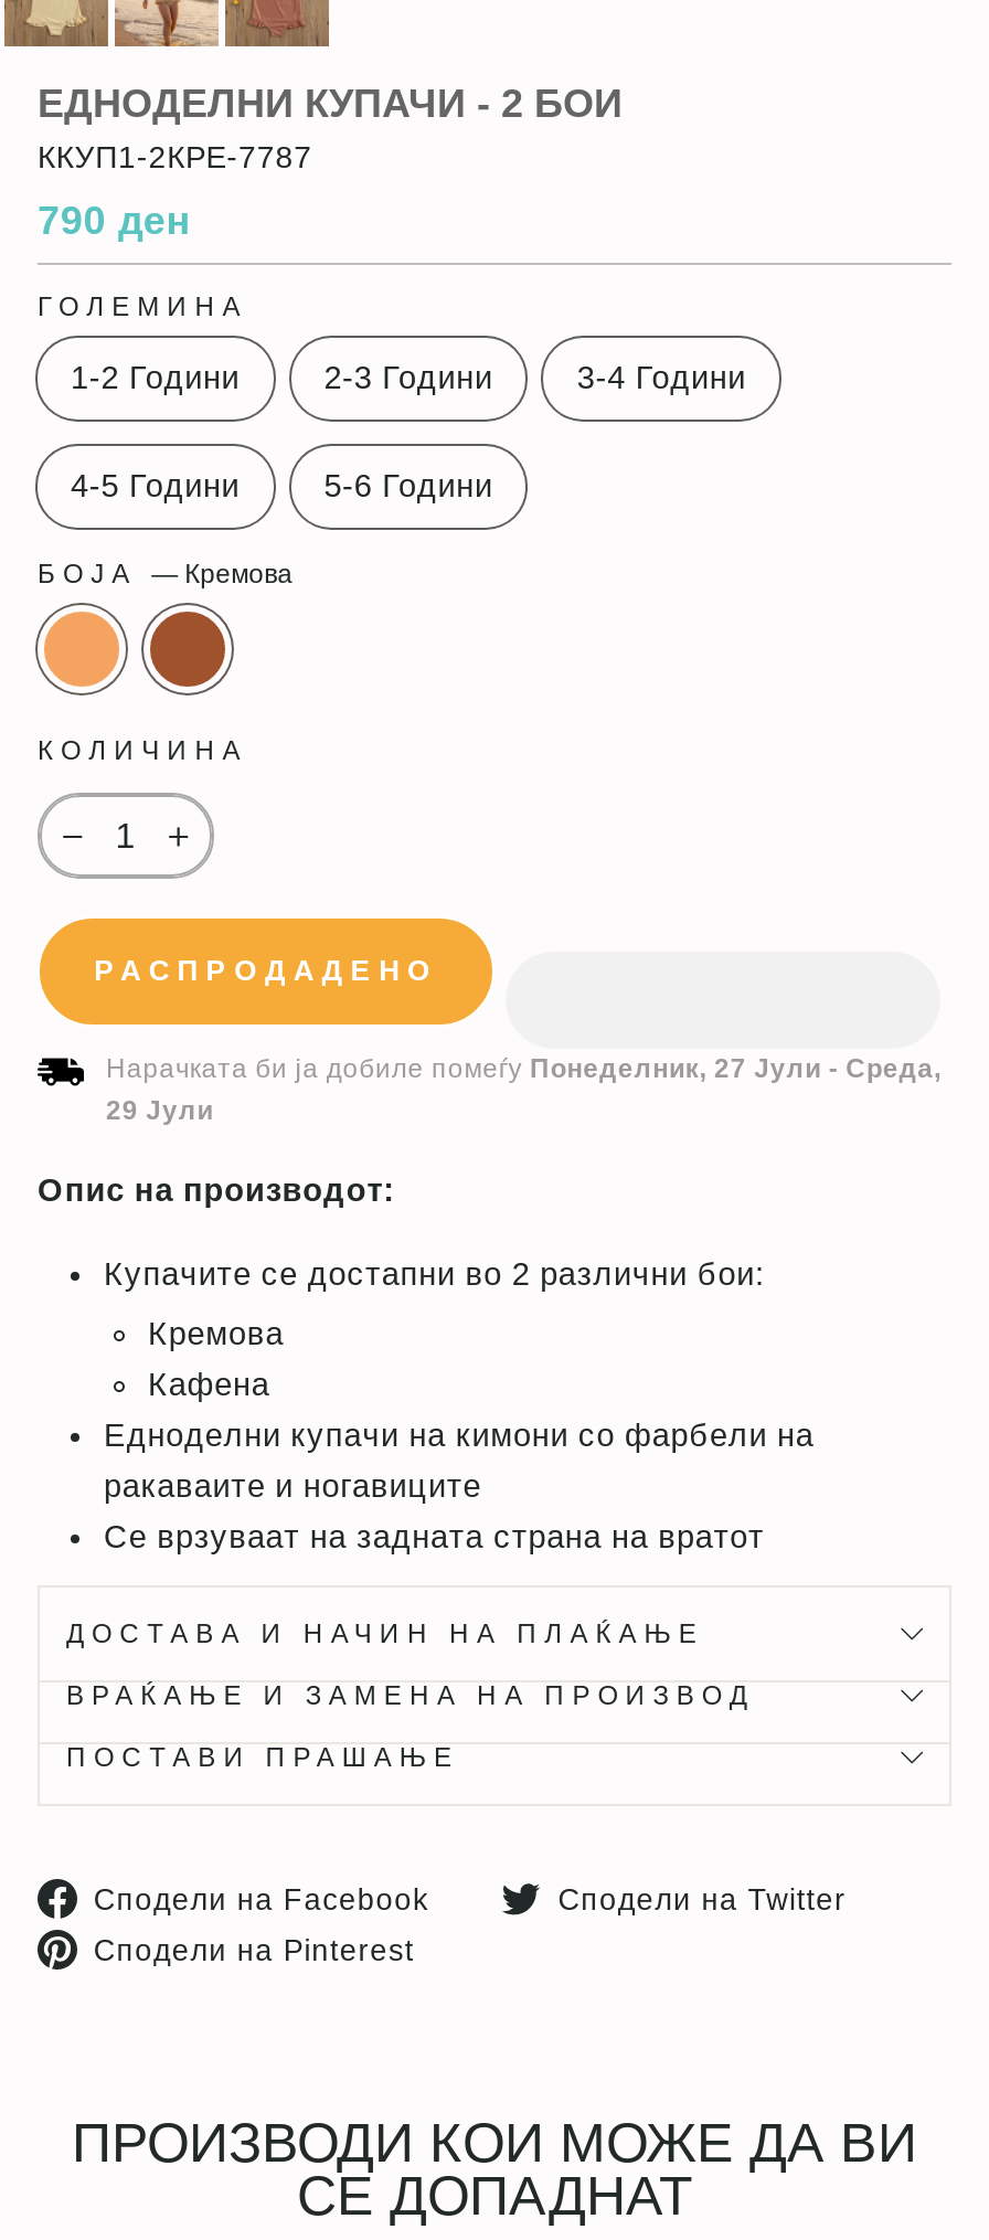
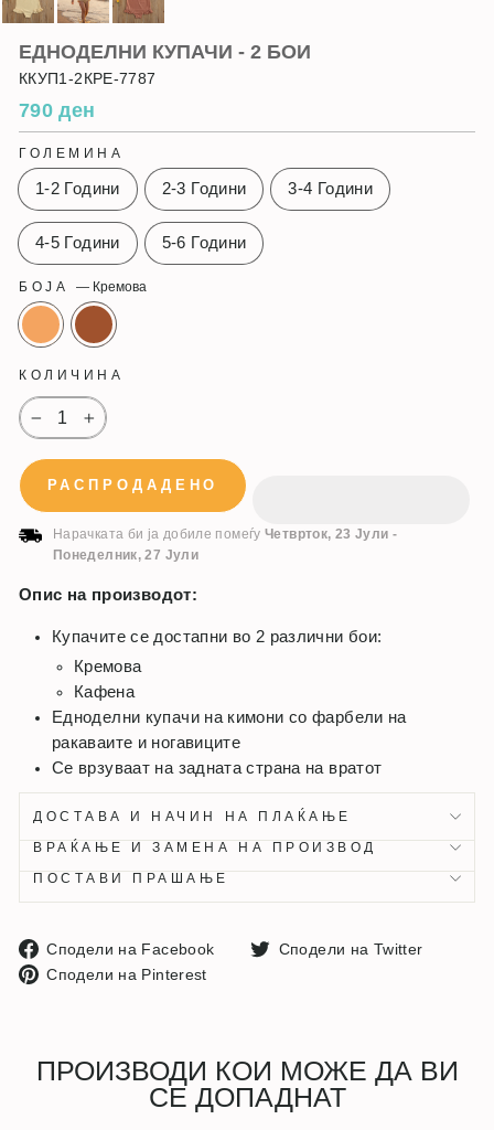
- Нарачката би ја добиле помеѓу Понеделник, 27 Јули - Среда,
- 29 Јули
+ Нарачката би ја добиле помеѓу Четврток, 23 Јули -
+ Понеделник, 27 Јули
